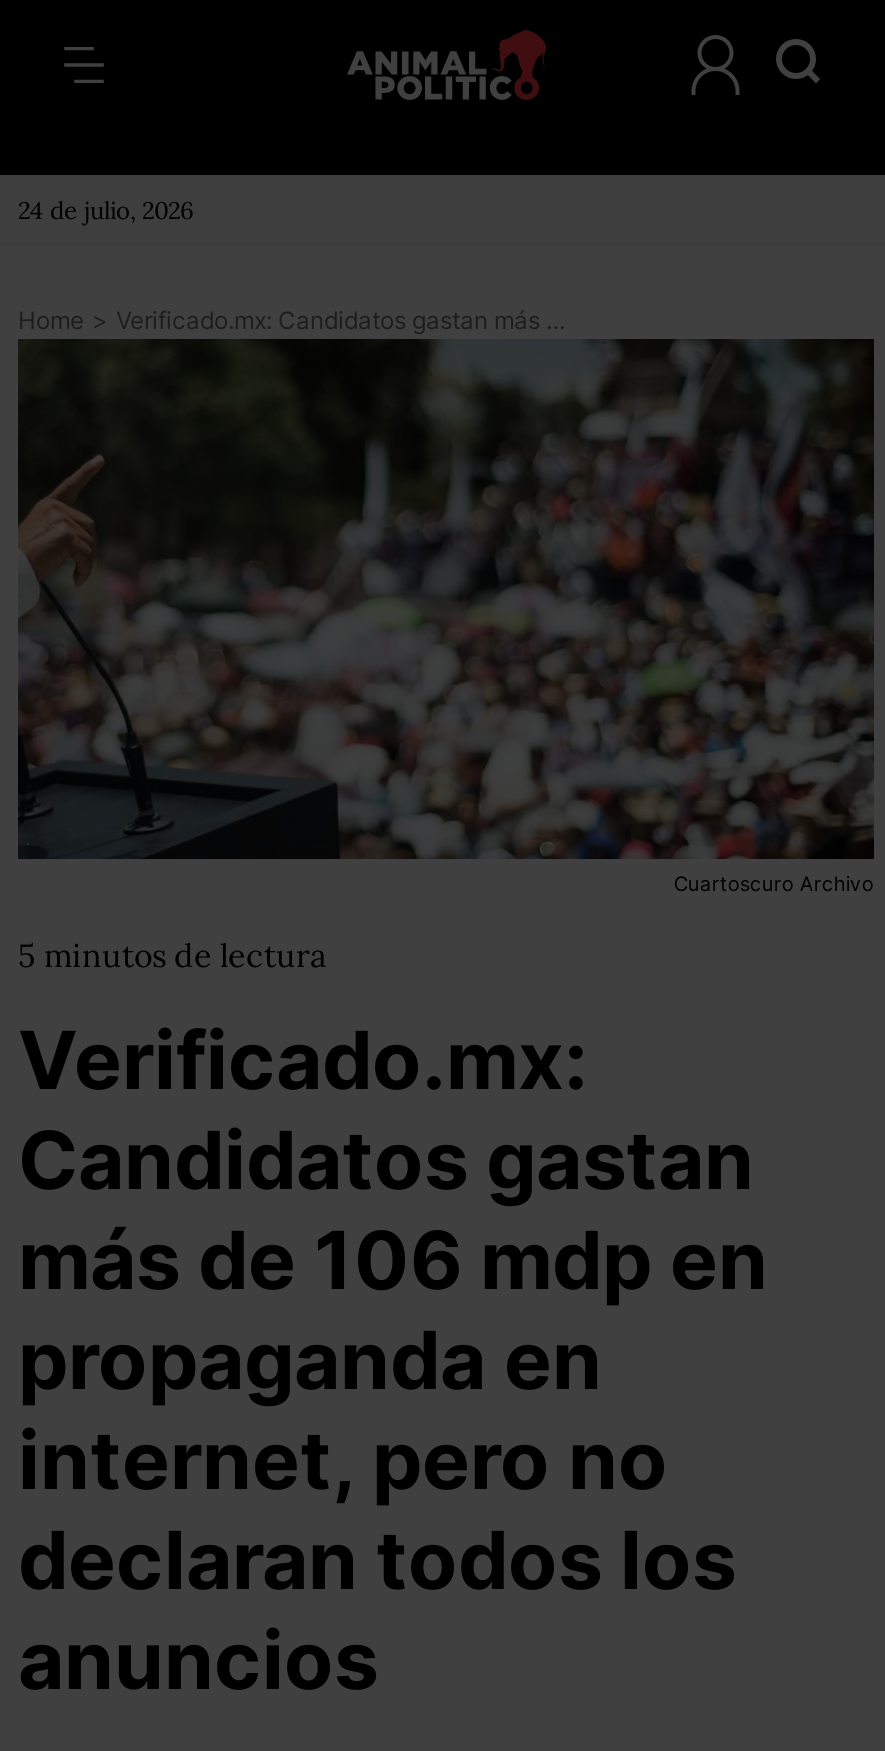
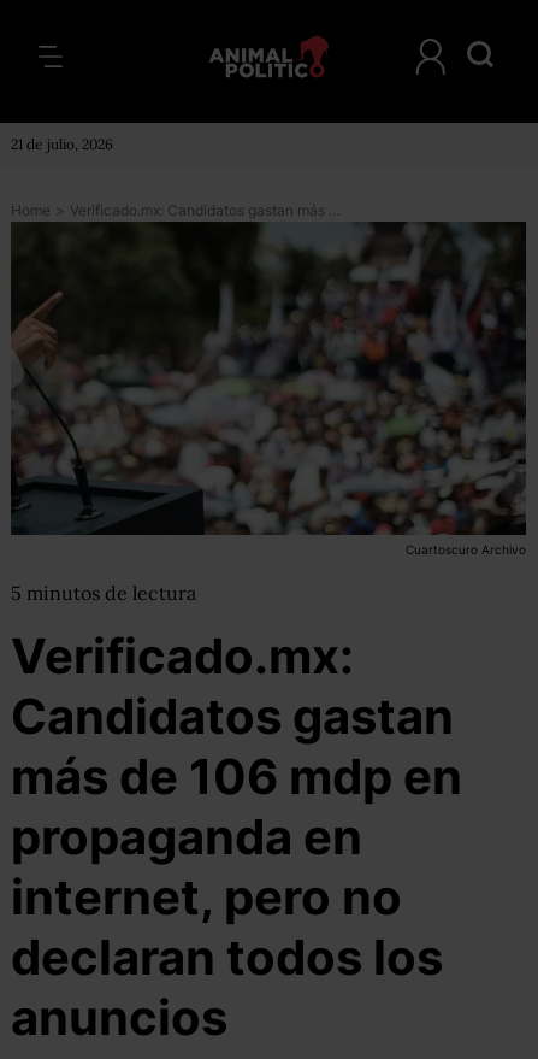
- 24 de julio, 2026
+ 21 de julio, 2026
